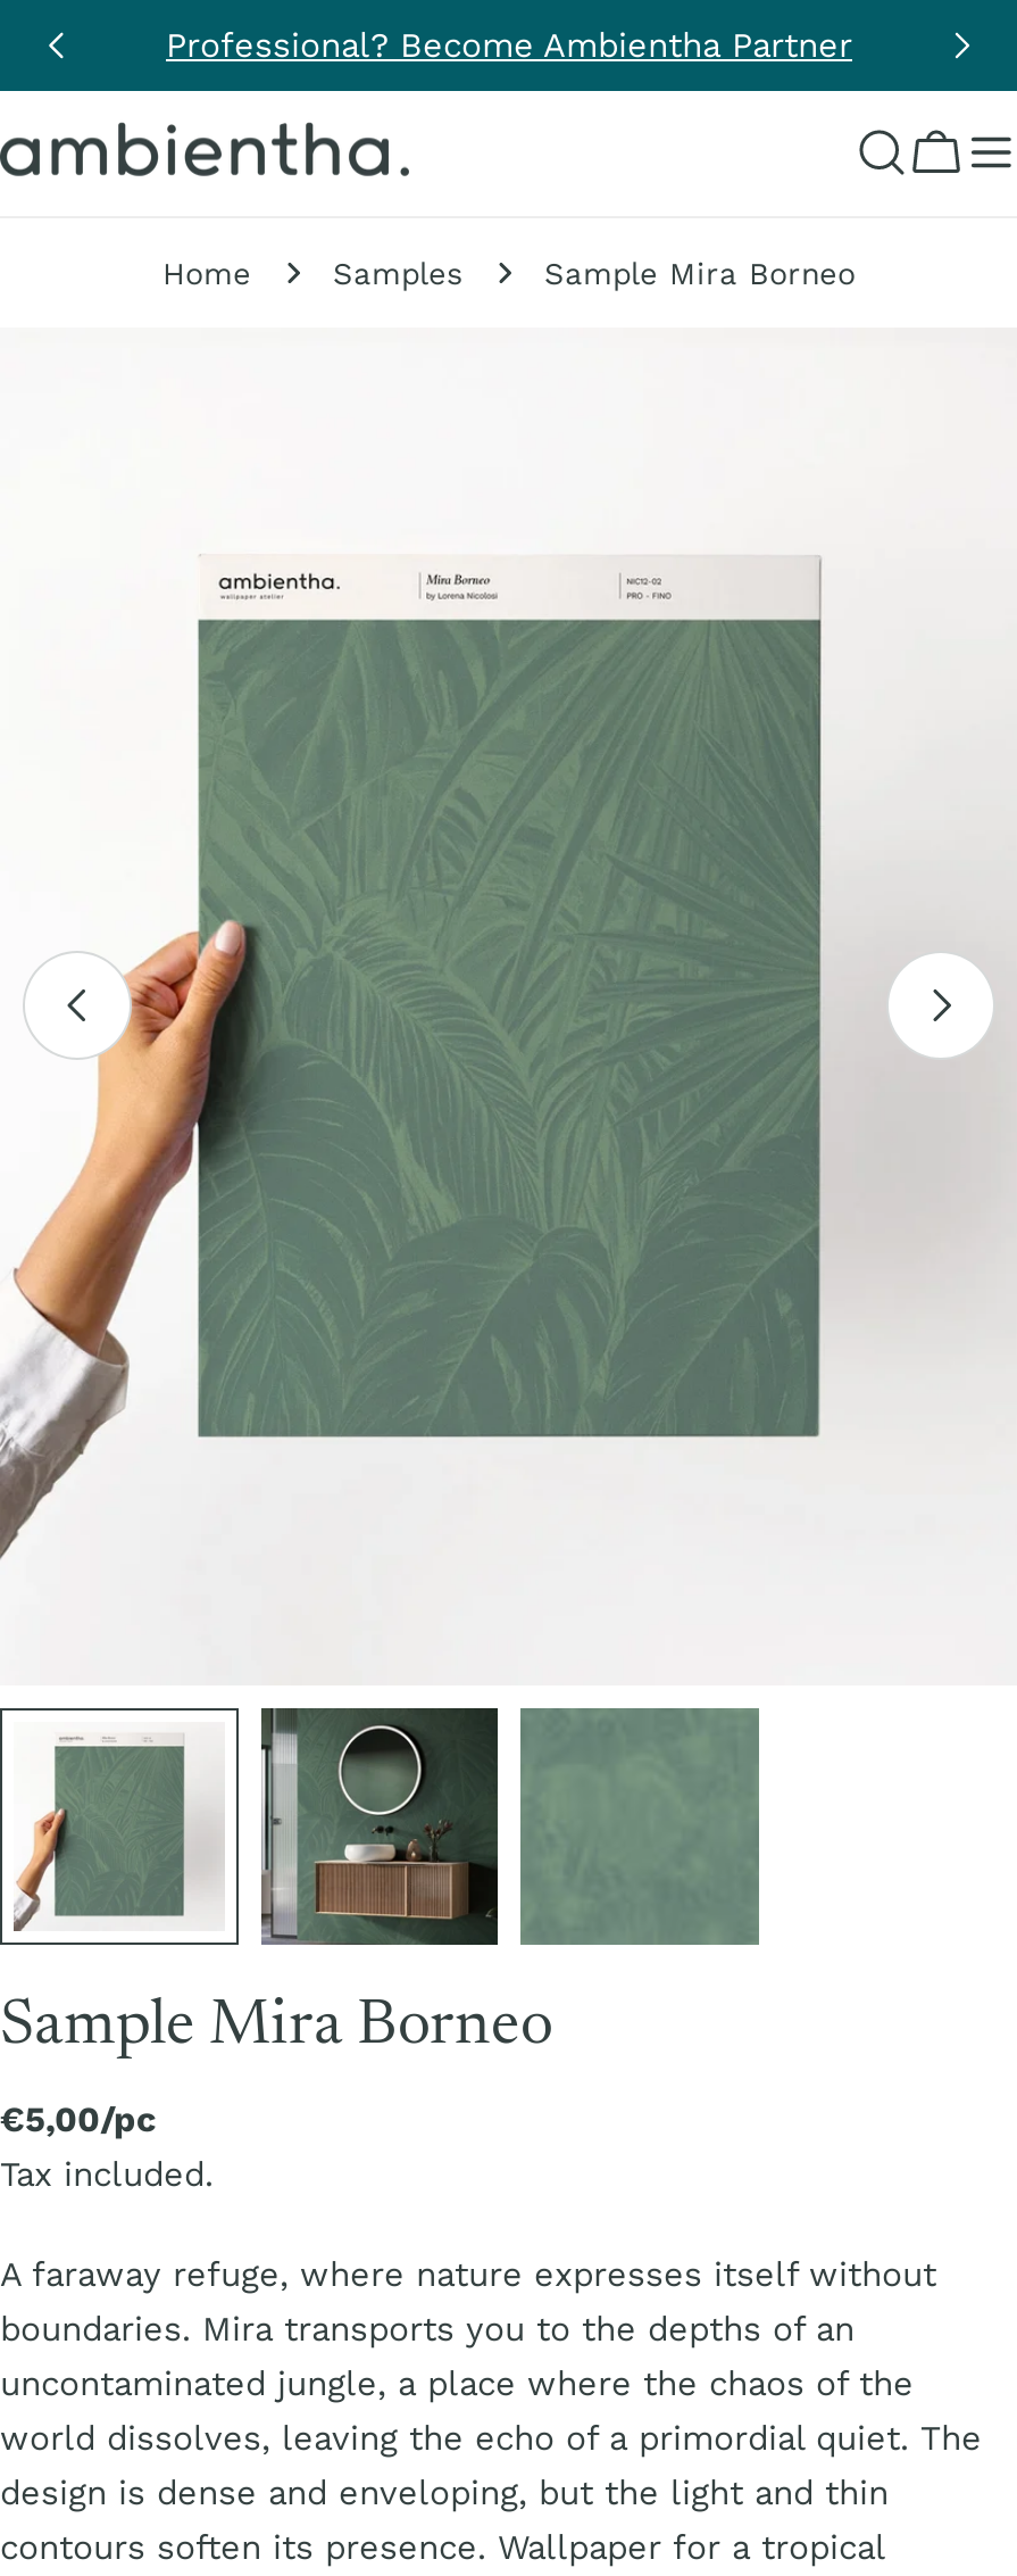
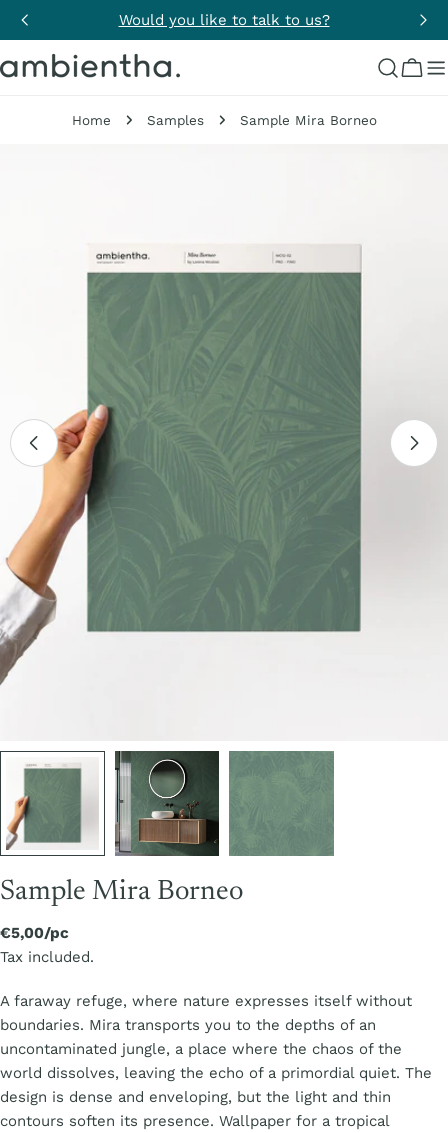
- Professional? Become Ambientha Partner
+ Would you like to talk to us?
